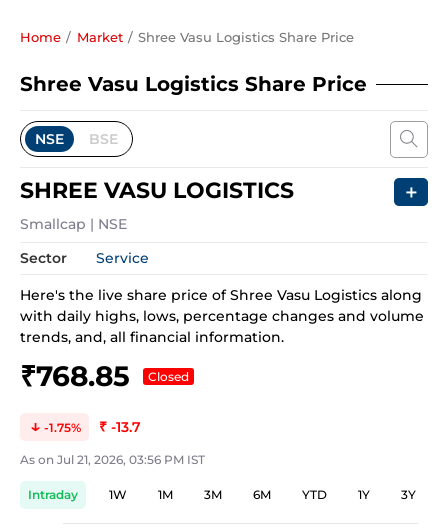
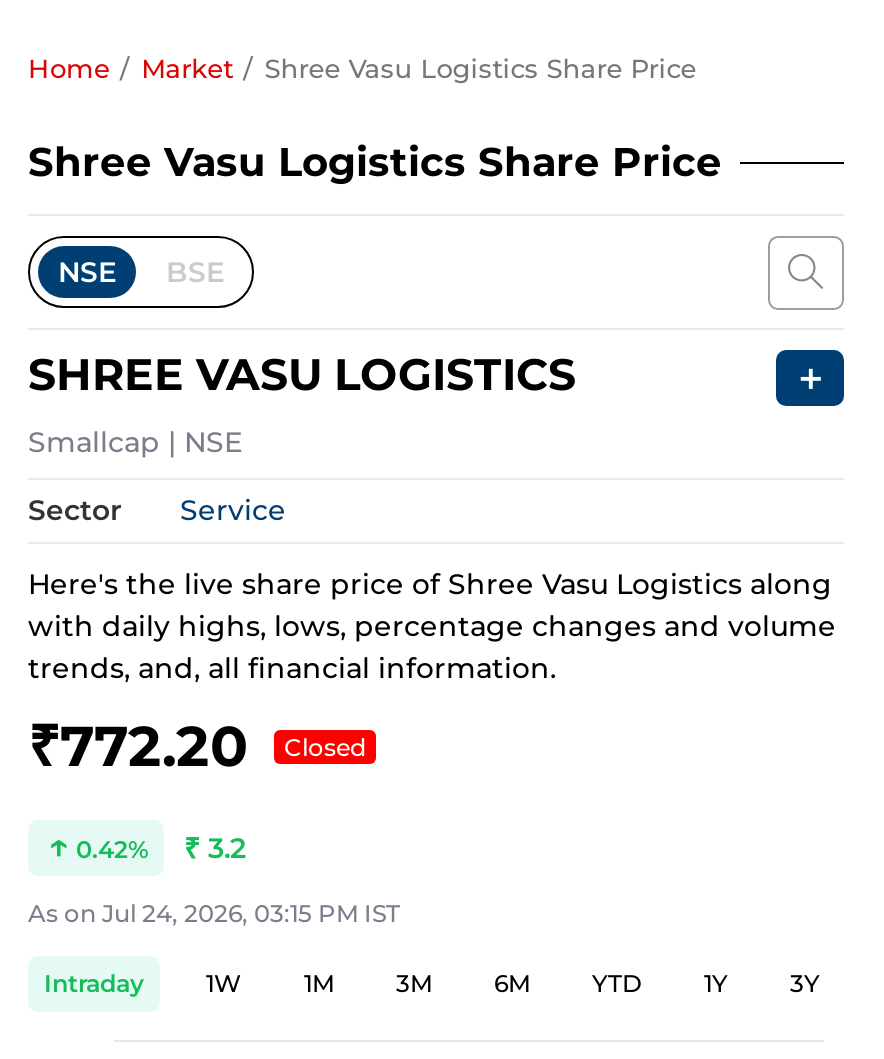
- ₹768.85 Closed
+ ₹772.20 Closed

- -1.75
+ 0.42

- ₹ -13.7
+ ₹ 3.2

- As on Jul 21, 2026, 03:56 PM IST
+ As on Jul 24, 2026, 03:15 PM IST
